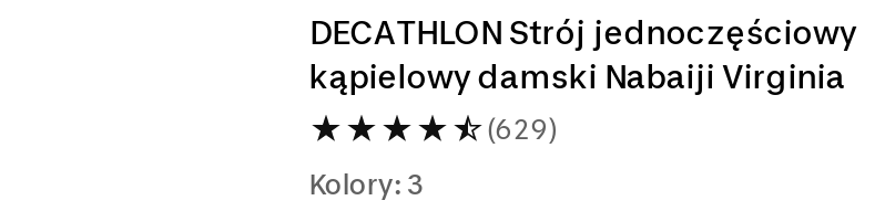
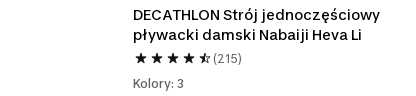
- kąpielowy damski Nabaiji Virginia
+ pływacki damski Nabaiji Heva Li

- (629)
+ (215)
